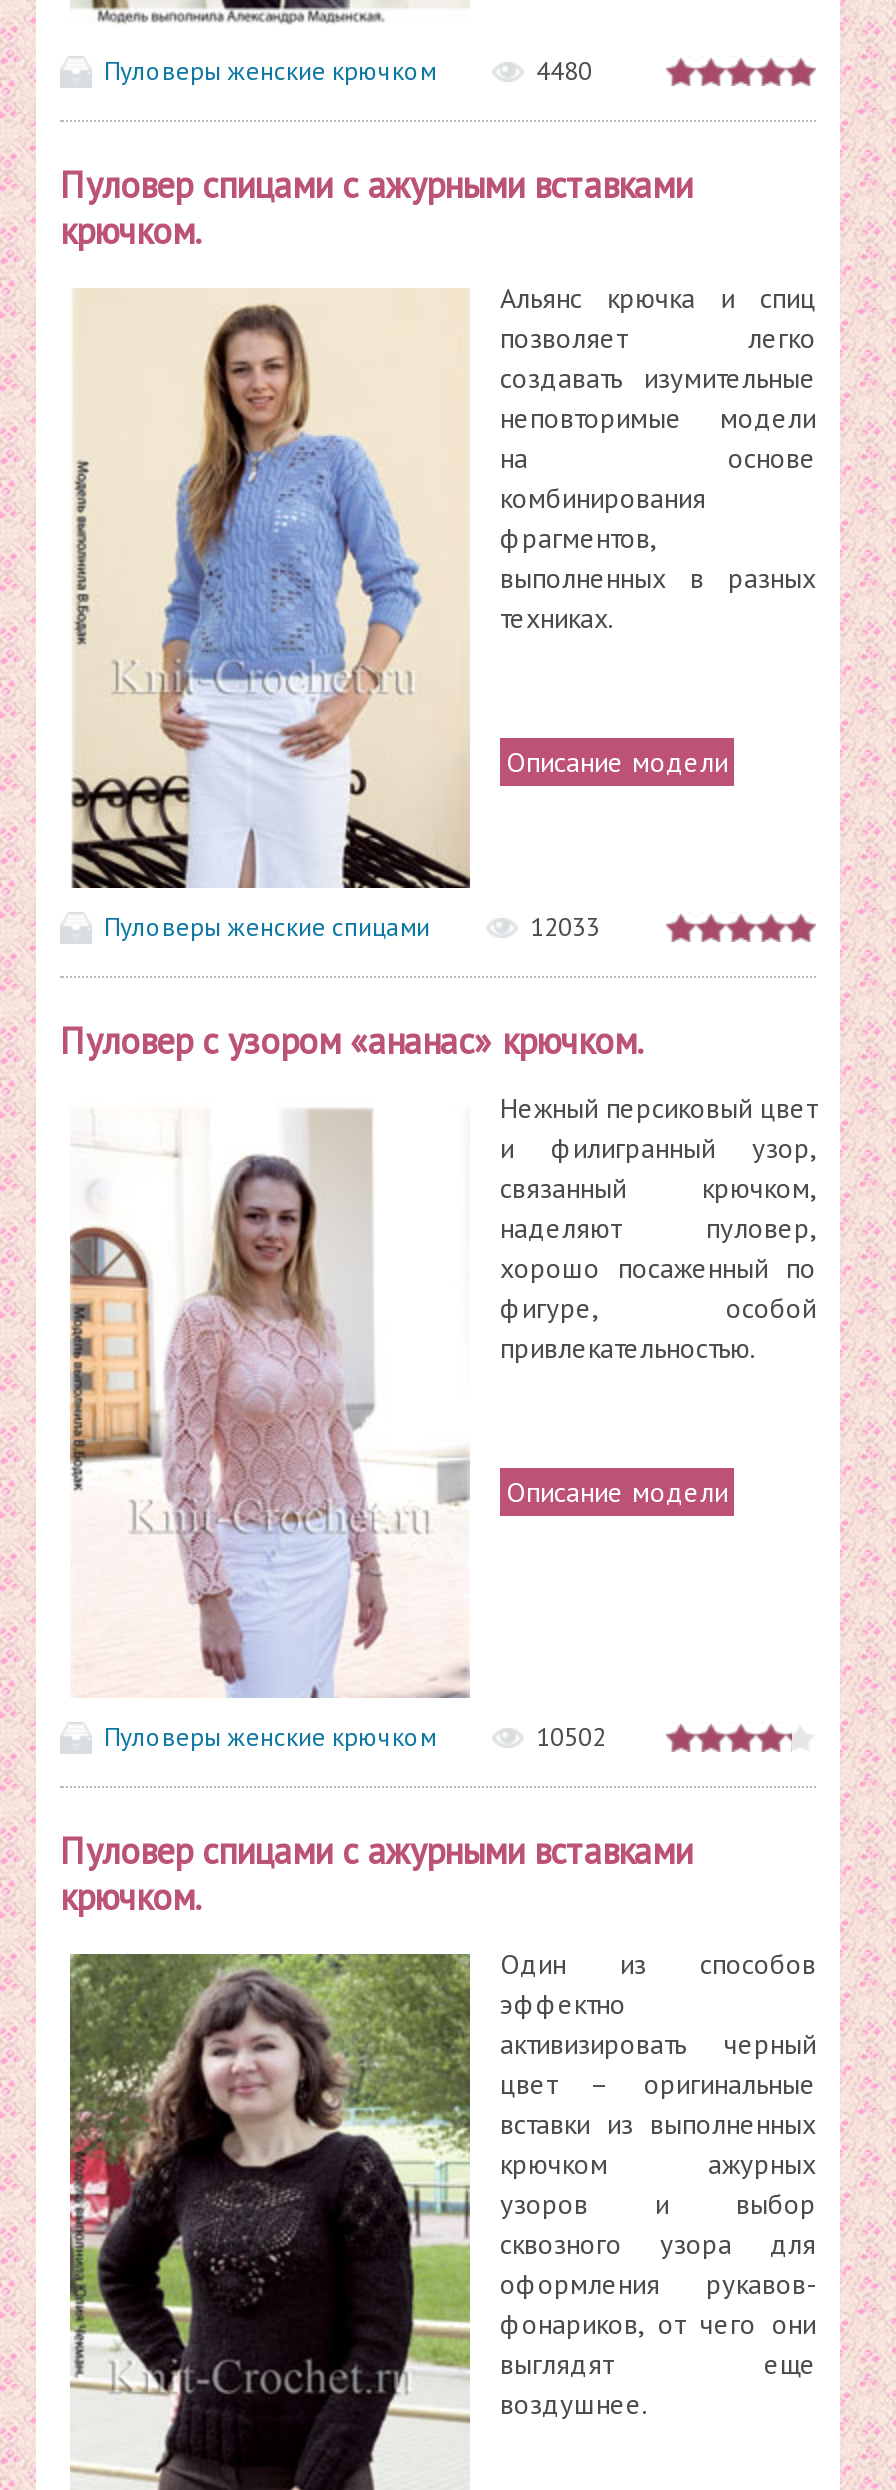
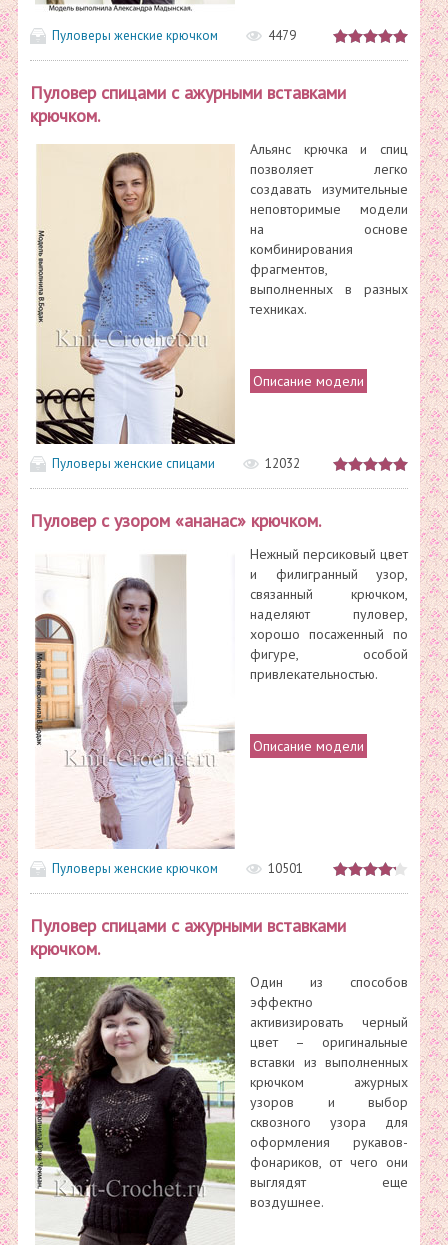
- 4480
+ 4479

- 12033
+ 12032

- 10502
+ 10501
